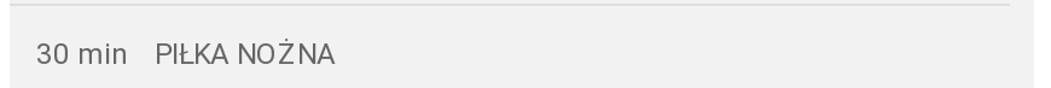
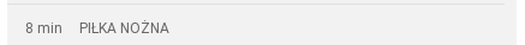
- 30 min PIŁKA NOŻNA
+ 8 min PIŁKA NOŻNA
